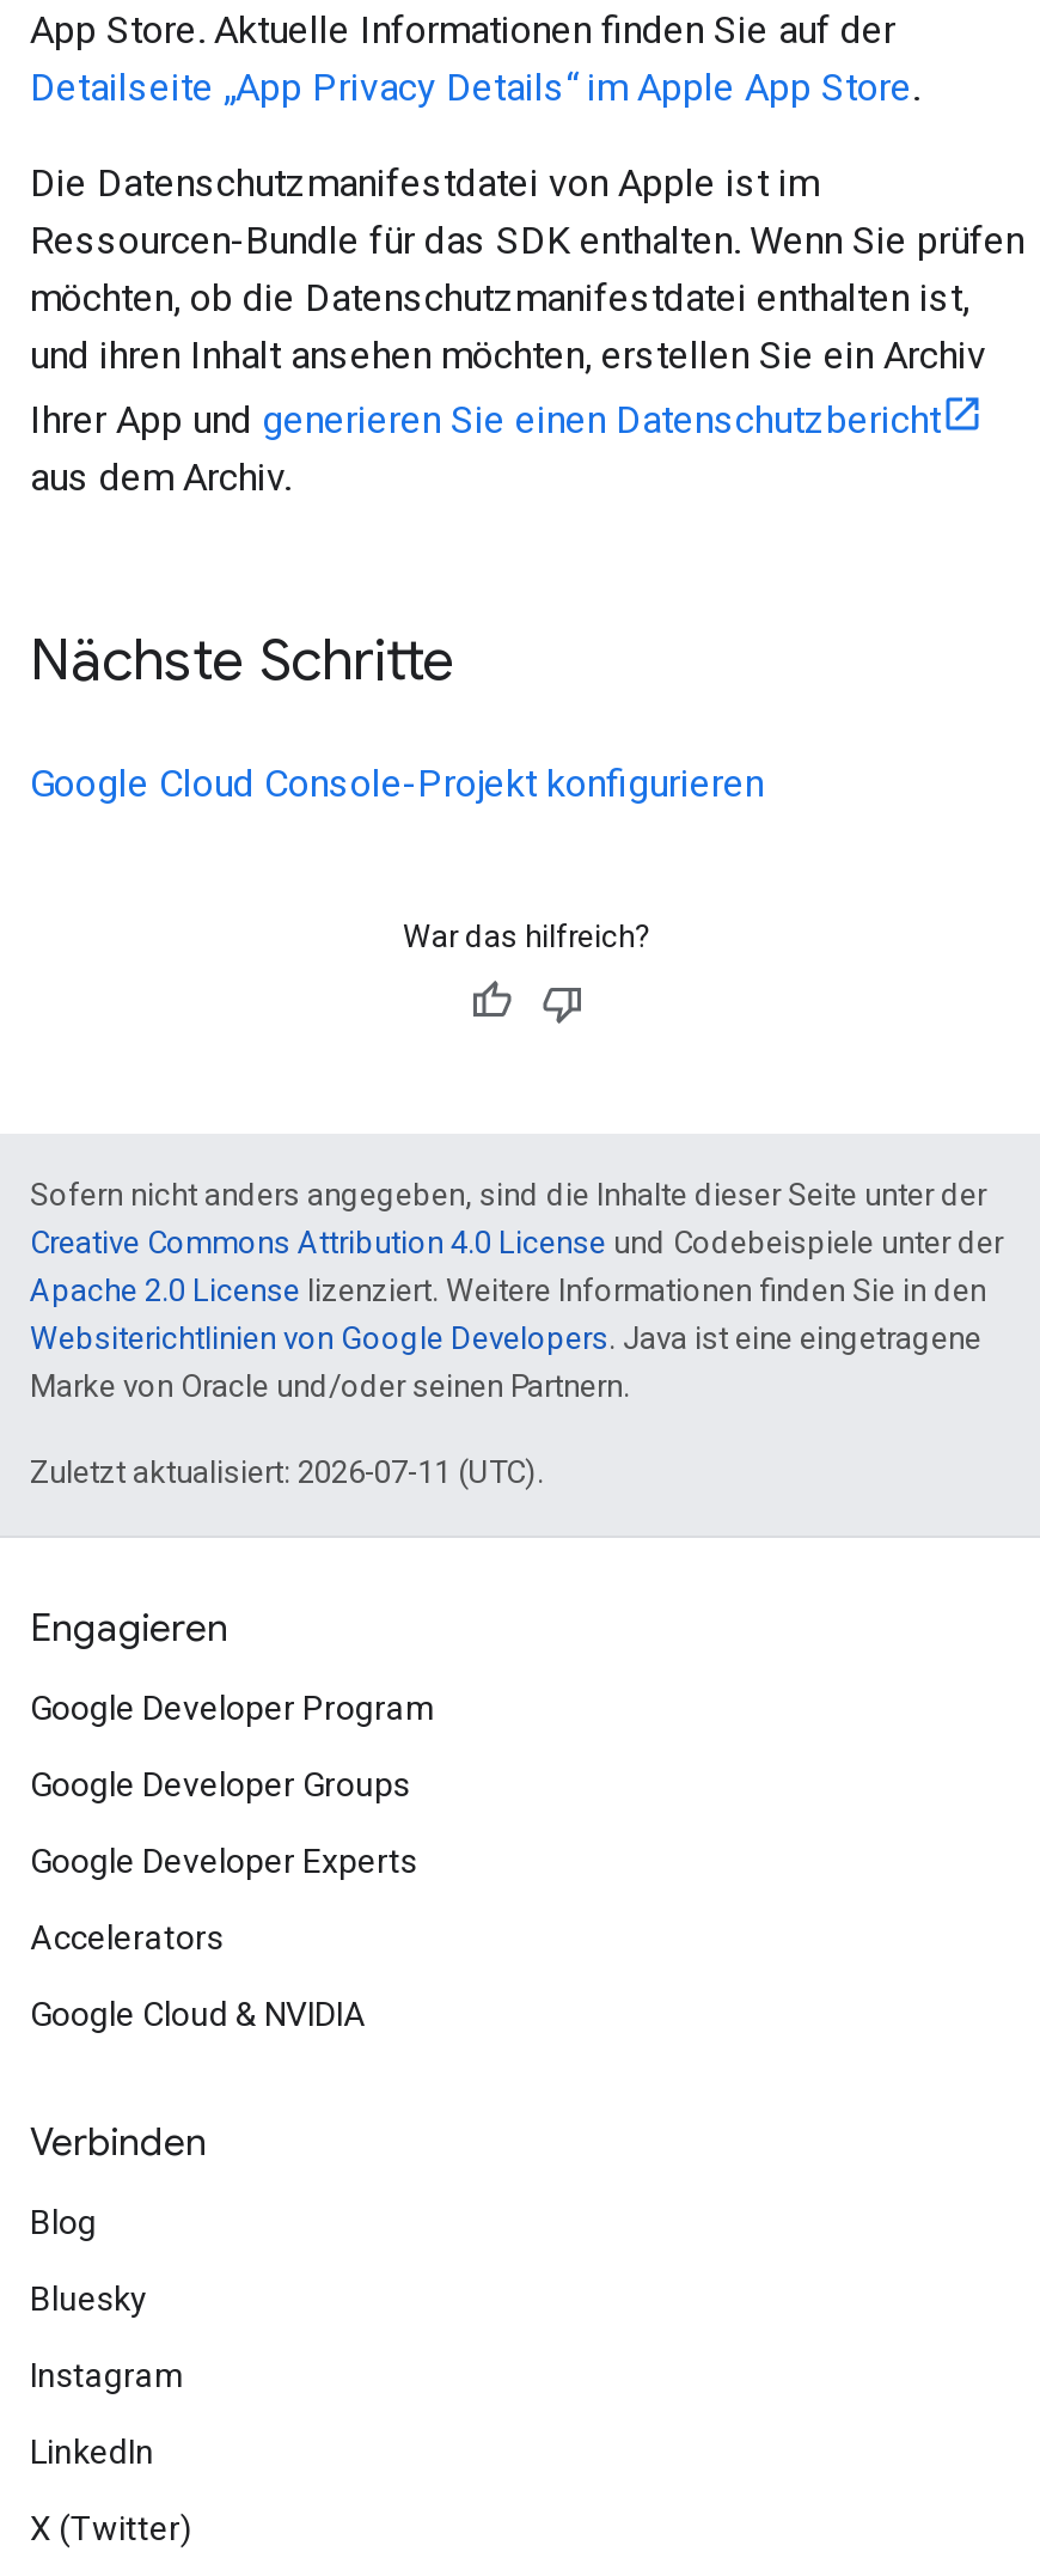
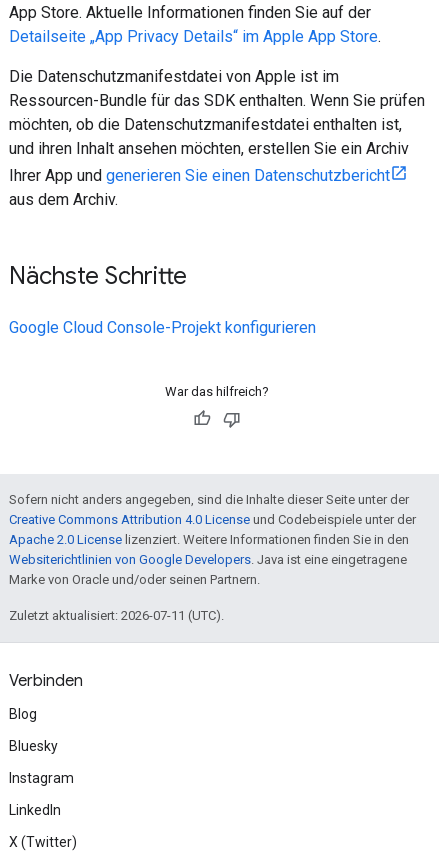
- Engagieren
- Google Developer Program
- Google Developer Groups
- Google Developer Experts
- Accelerators
- Google Cloud & NVIDIA
